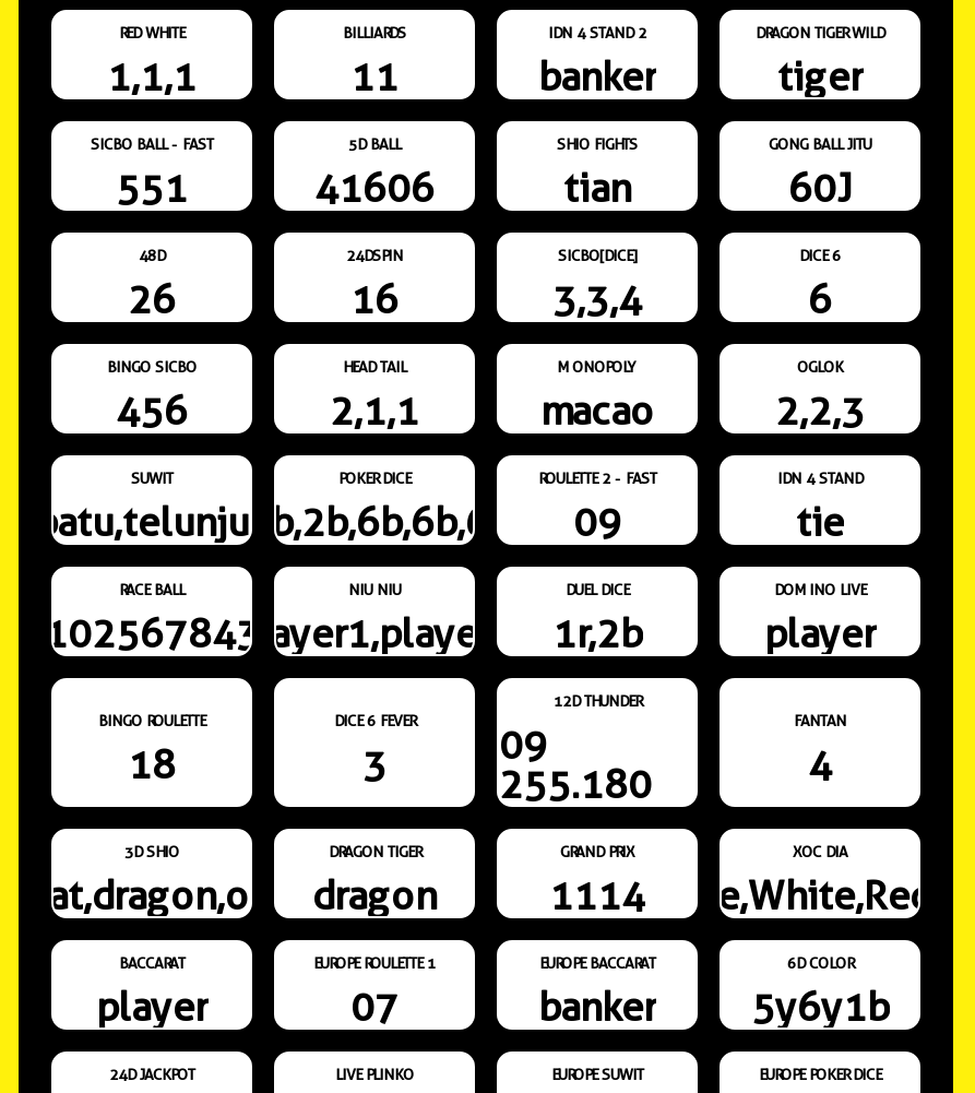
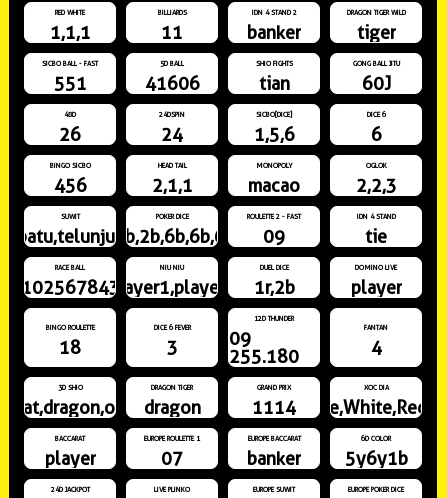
- 16
+ 24

- 3,3,4
+ 1,5,6
